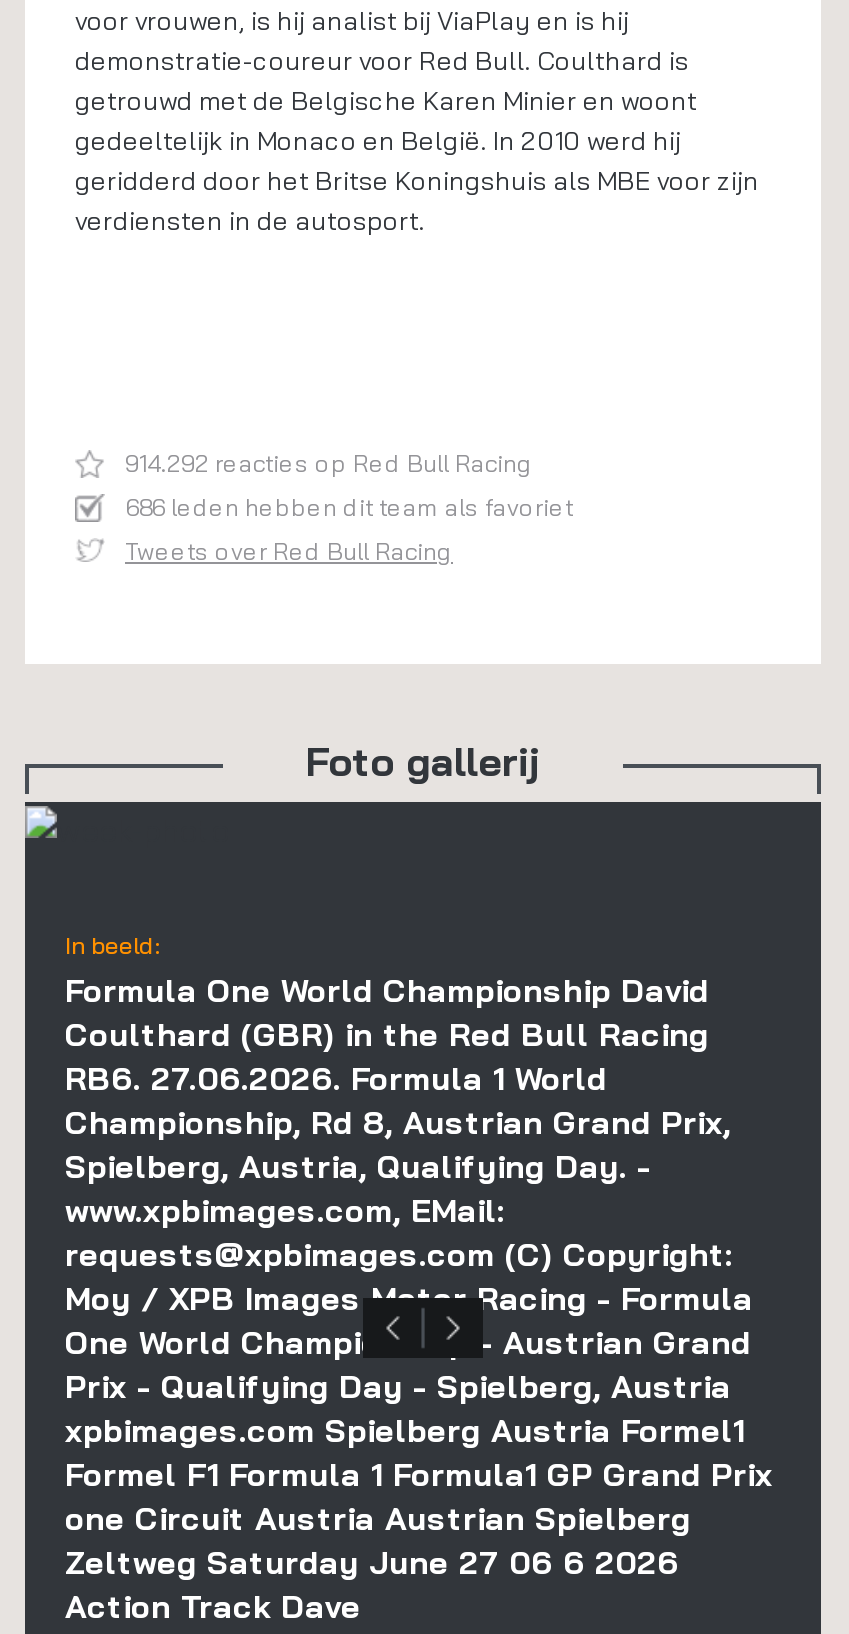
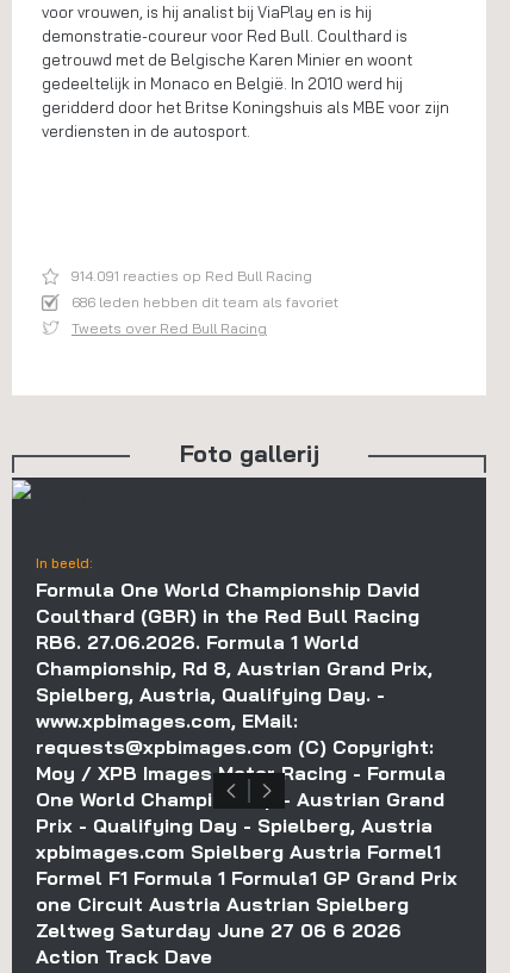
- 914.292 reacties op Red Bull Racing
+ 914.091 reacties op Red Bull Racing
